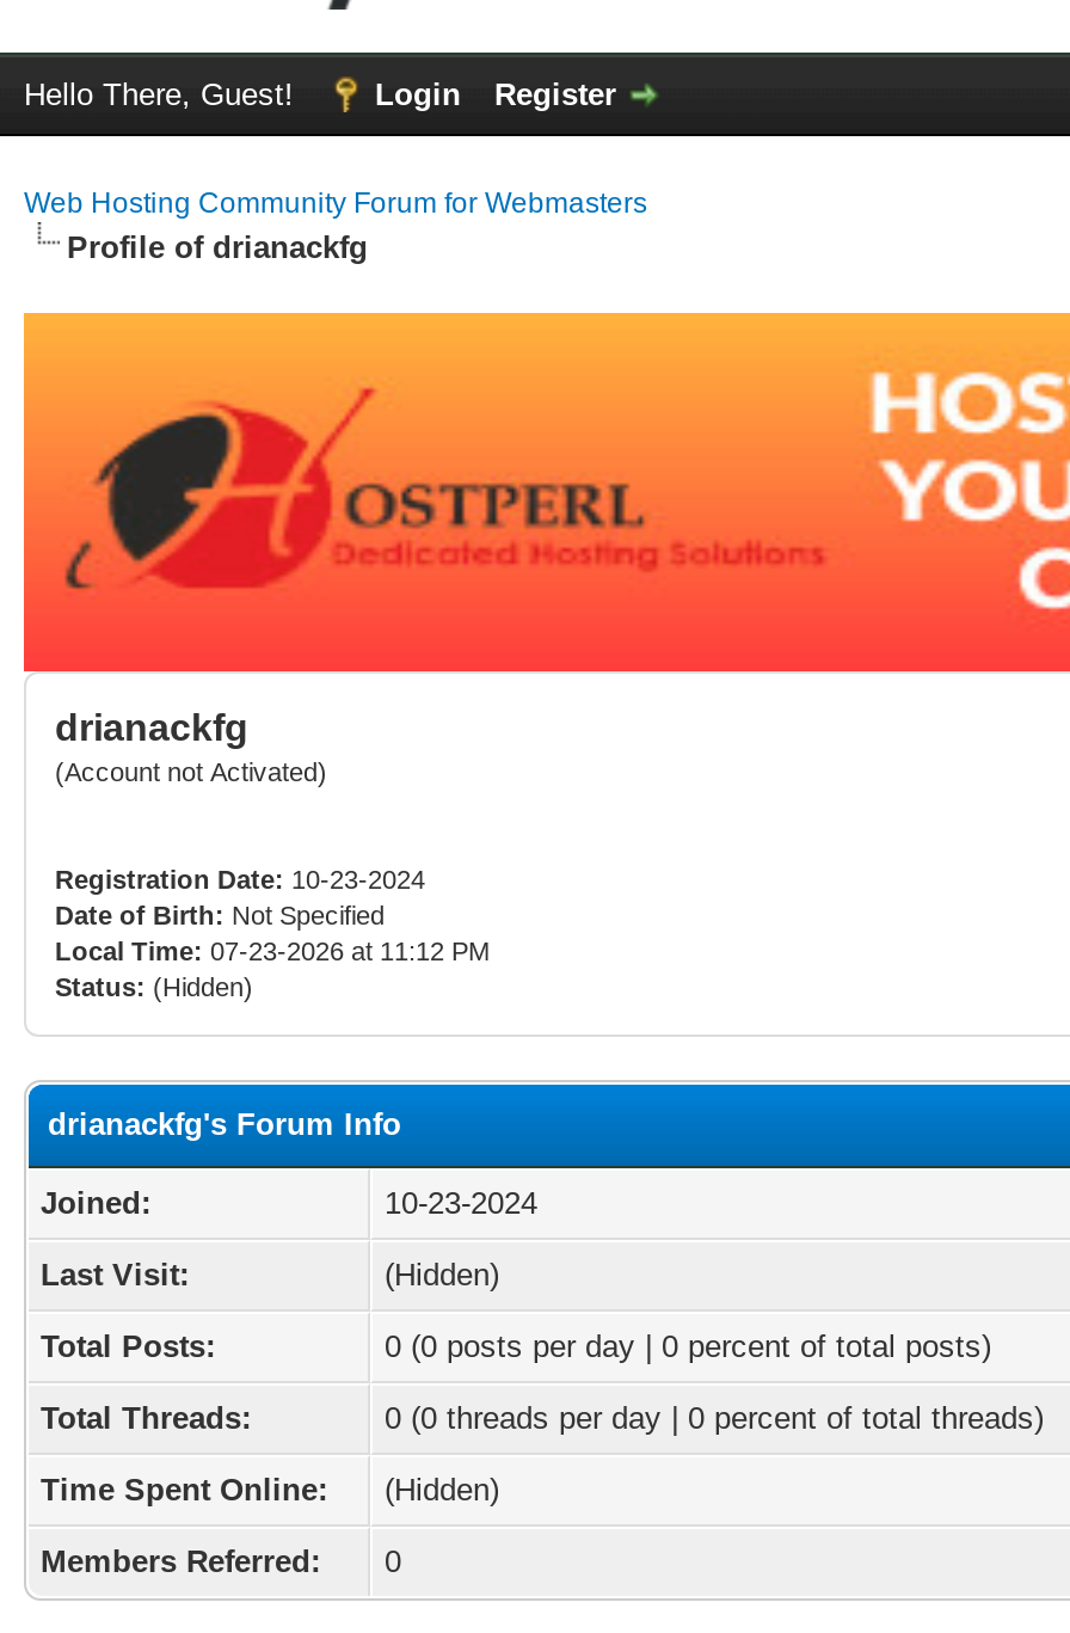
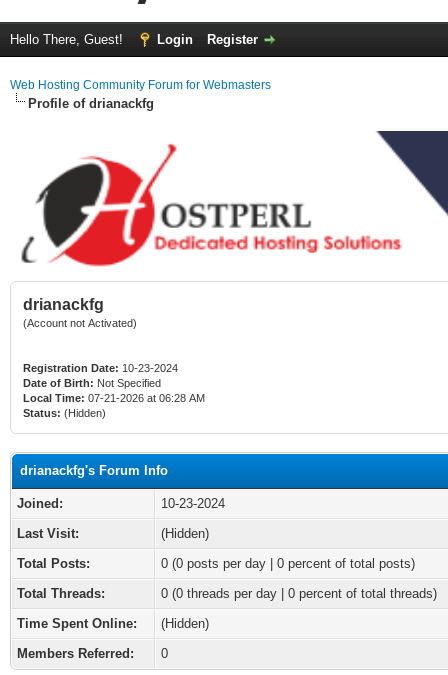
- [image]
+ [image]

- Local Time: 07-23-2026 at 11:12 PM
+ Local Time: 07-21-2026 at 06:28 AM
